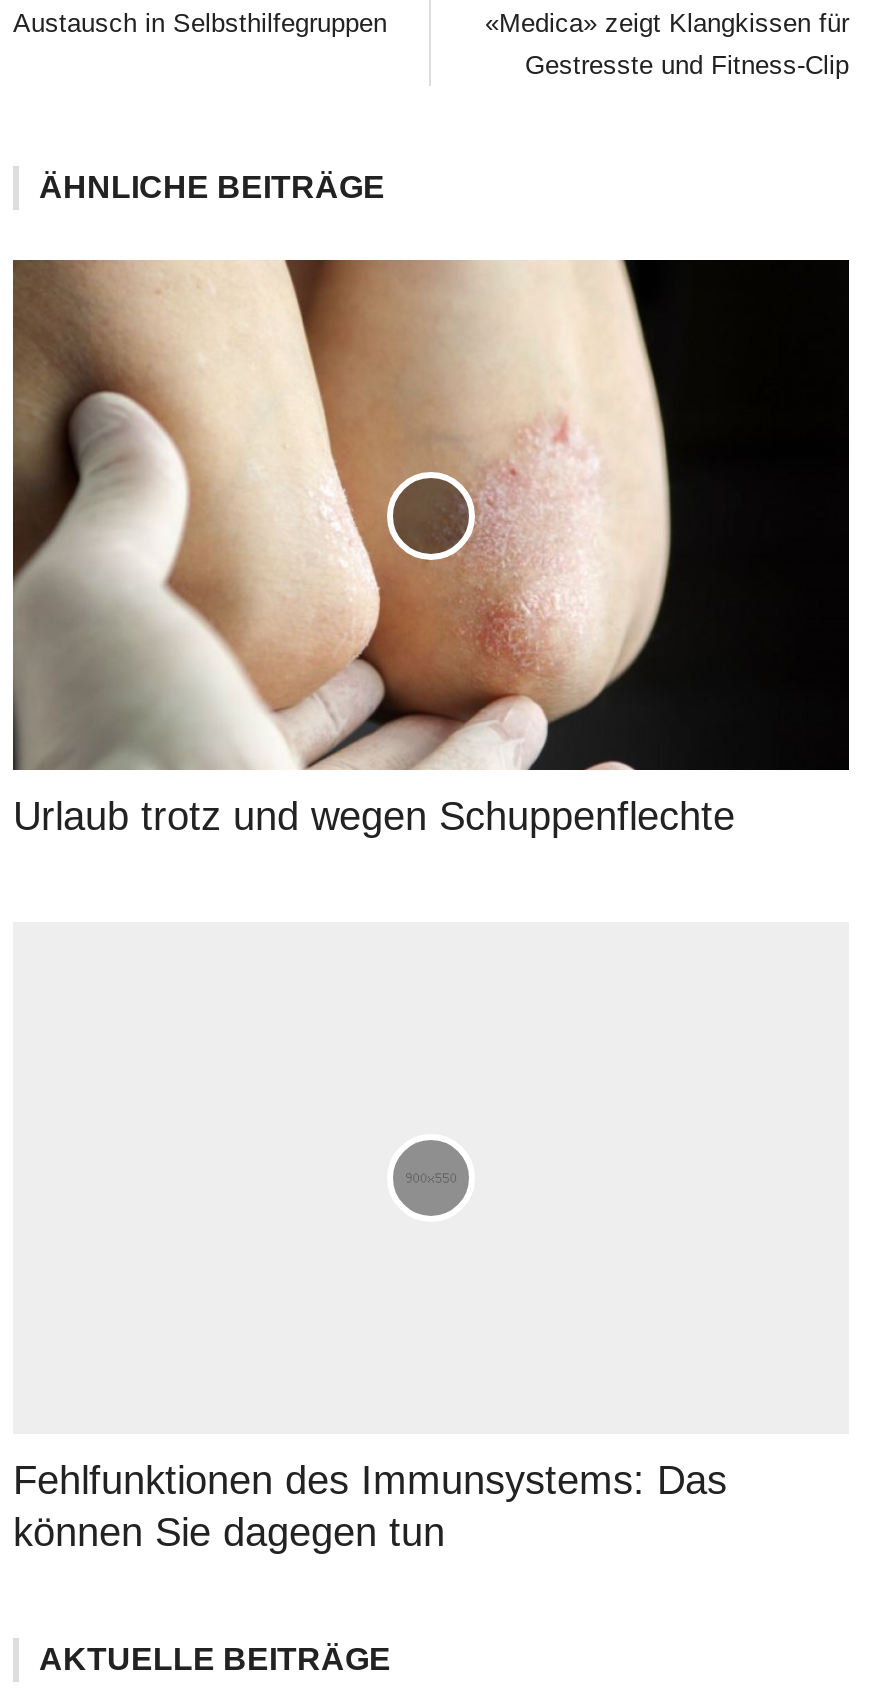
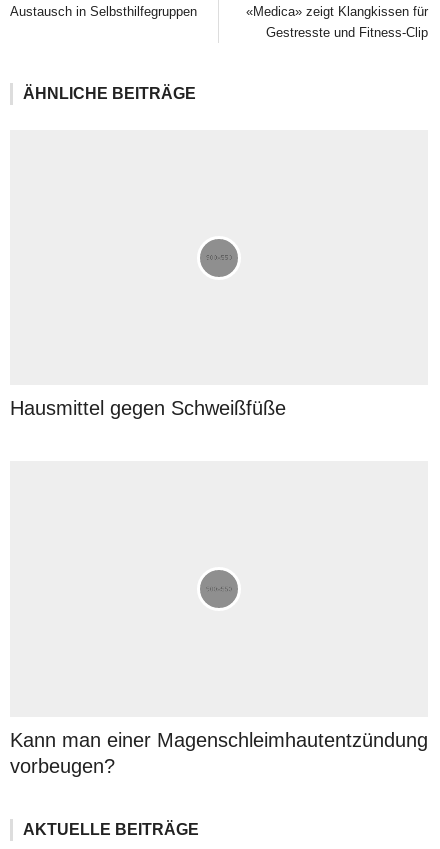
- [image]

- Urlaub trotz und wegen Schuppenflechte
+ Hausmittel gegen Schweißfüße

- Fehlfunktionen des Immunsystems: Das
- können Sie dagegen tun
+ Kann man einer Magenschleimhautentzündung
+ vorbeugen?
